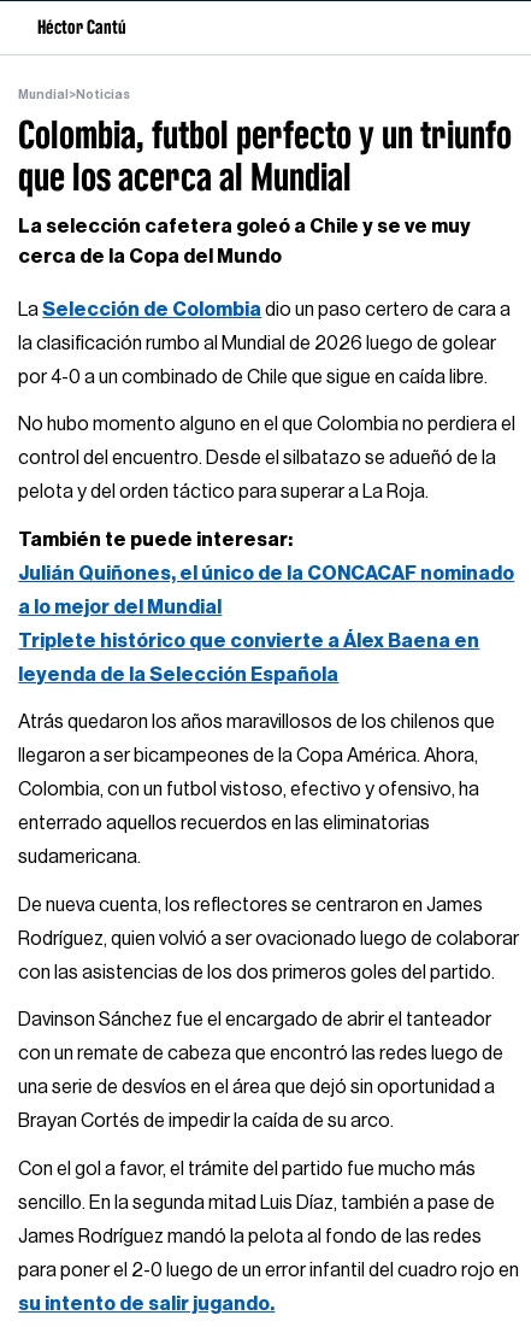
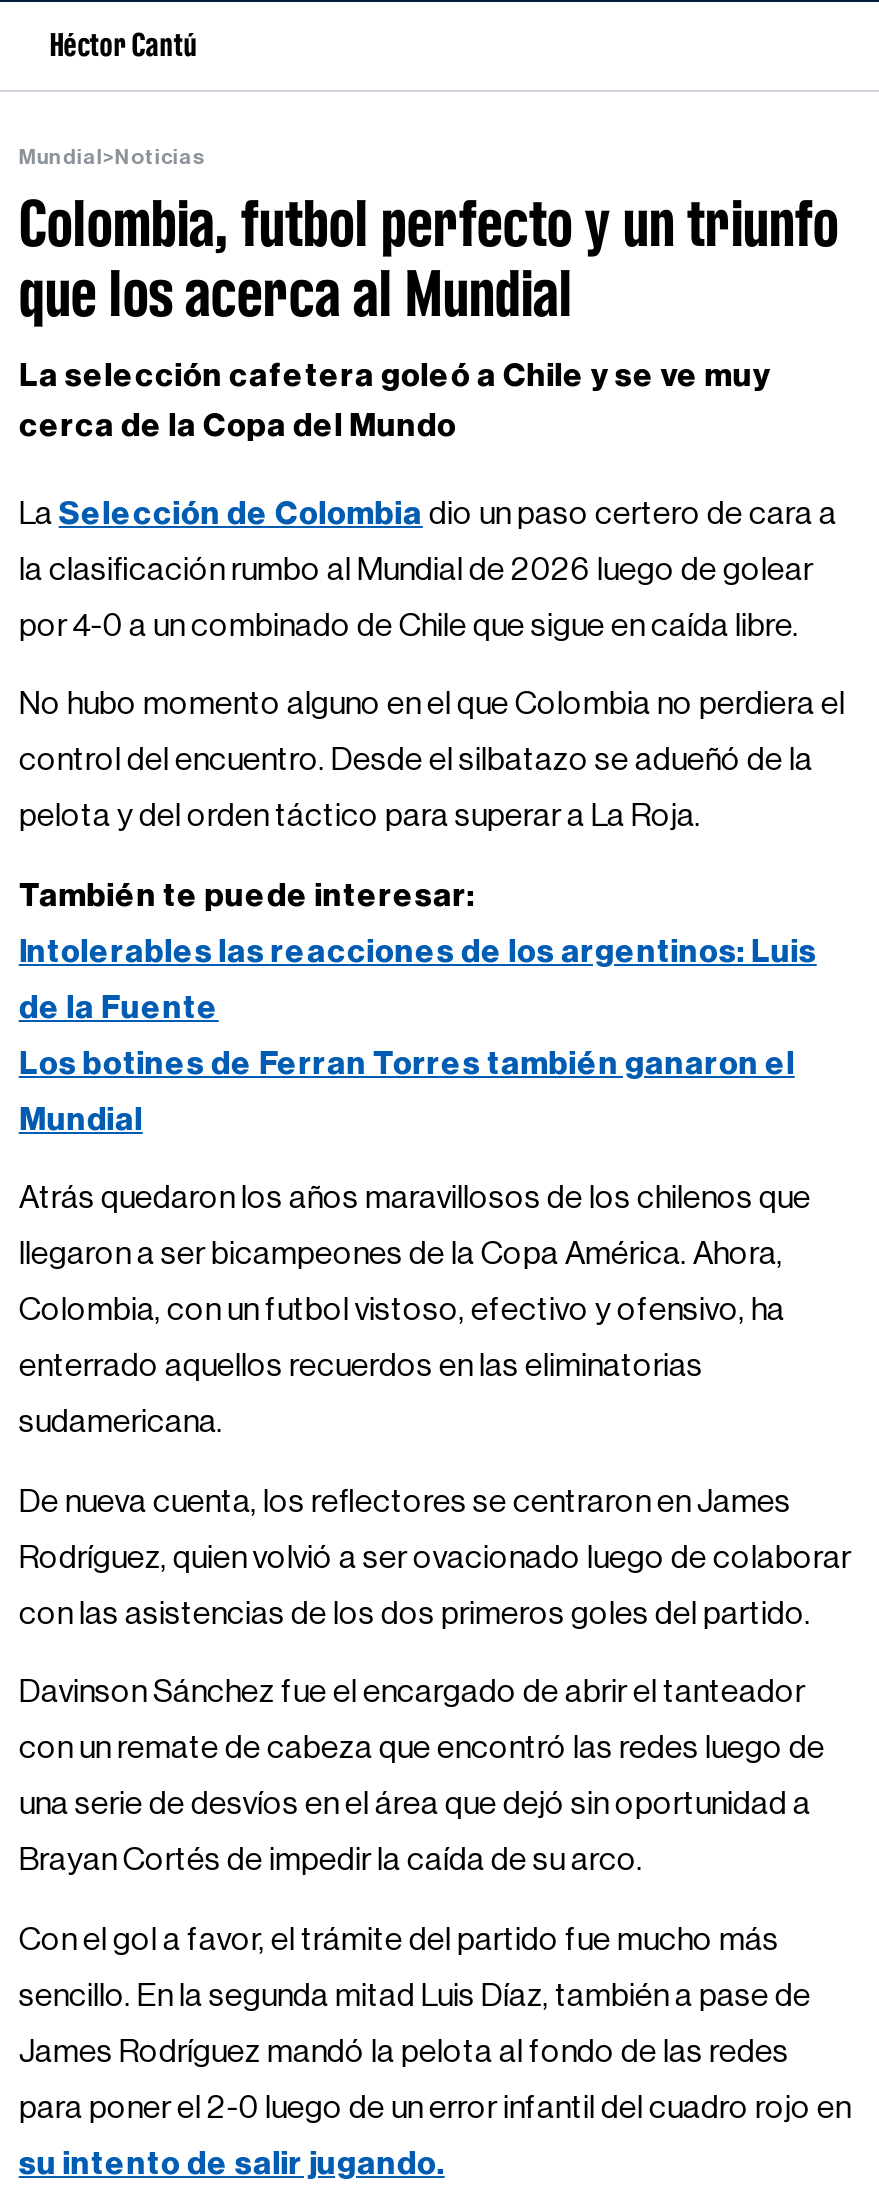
- Julián Quiñones, el único de la CONCACAF nominado
+ Intolerables las reacciones de los argentinos: Luis

- a lo mejor del Mundial
+ de la Fuente

- Triplete histórico que convierte a Álex Baena en
+ Los botines de Ferran Torres también ganaron el

- leyenda de la Selección Española
+ Mundial
